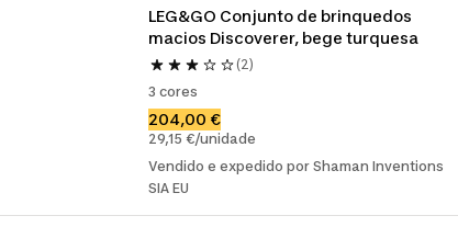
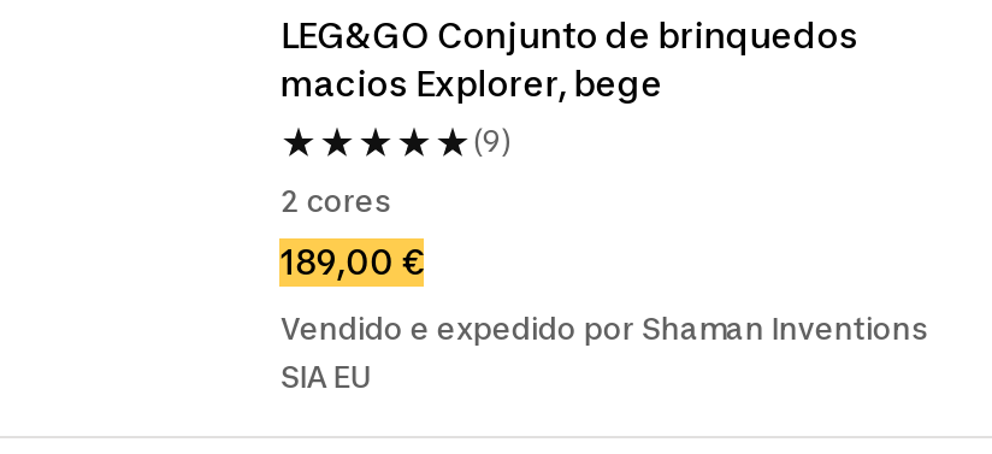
- macios Discoverer, bege turquesa
+ macios Explorer, bege

- (2)
+ (9)

- 3 cores
+ 2 cores

- 204,00 €
- 29,15 €/unidade
+ 189,00 €
